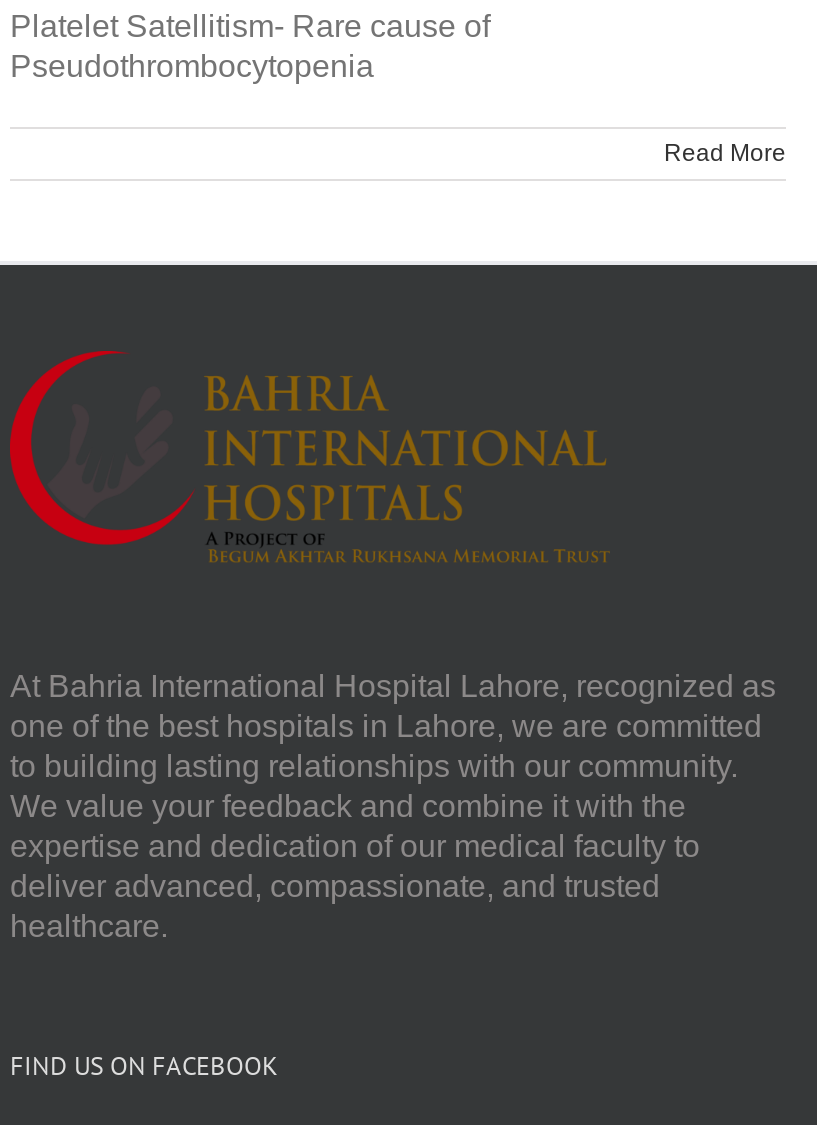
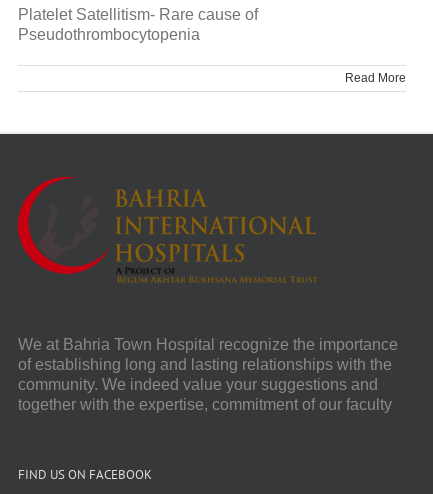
- At Bahria International Hospital Lahore, recognized as
- one of the best hospitals in Lahore, we are committed
- to building lasting relationships with our community.
- We value your feedback and combine it with the
- expertise and dedication of our medical faculty to
- deliver advanced, compassionate, and trusted
- healthcare.
+ We at Bahria Town Hospital recognize the importance
+ of establishing long and lasting relationships with the
+ community. We indeed value your suggestions and
+ together with the expertise, commitment of our faculty
